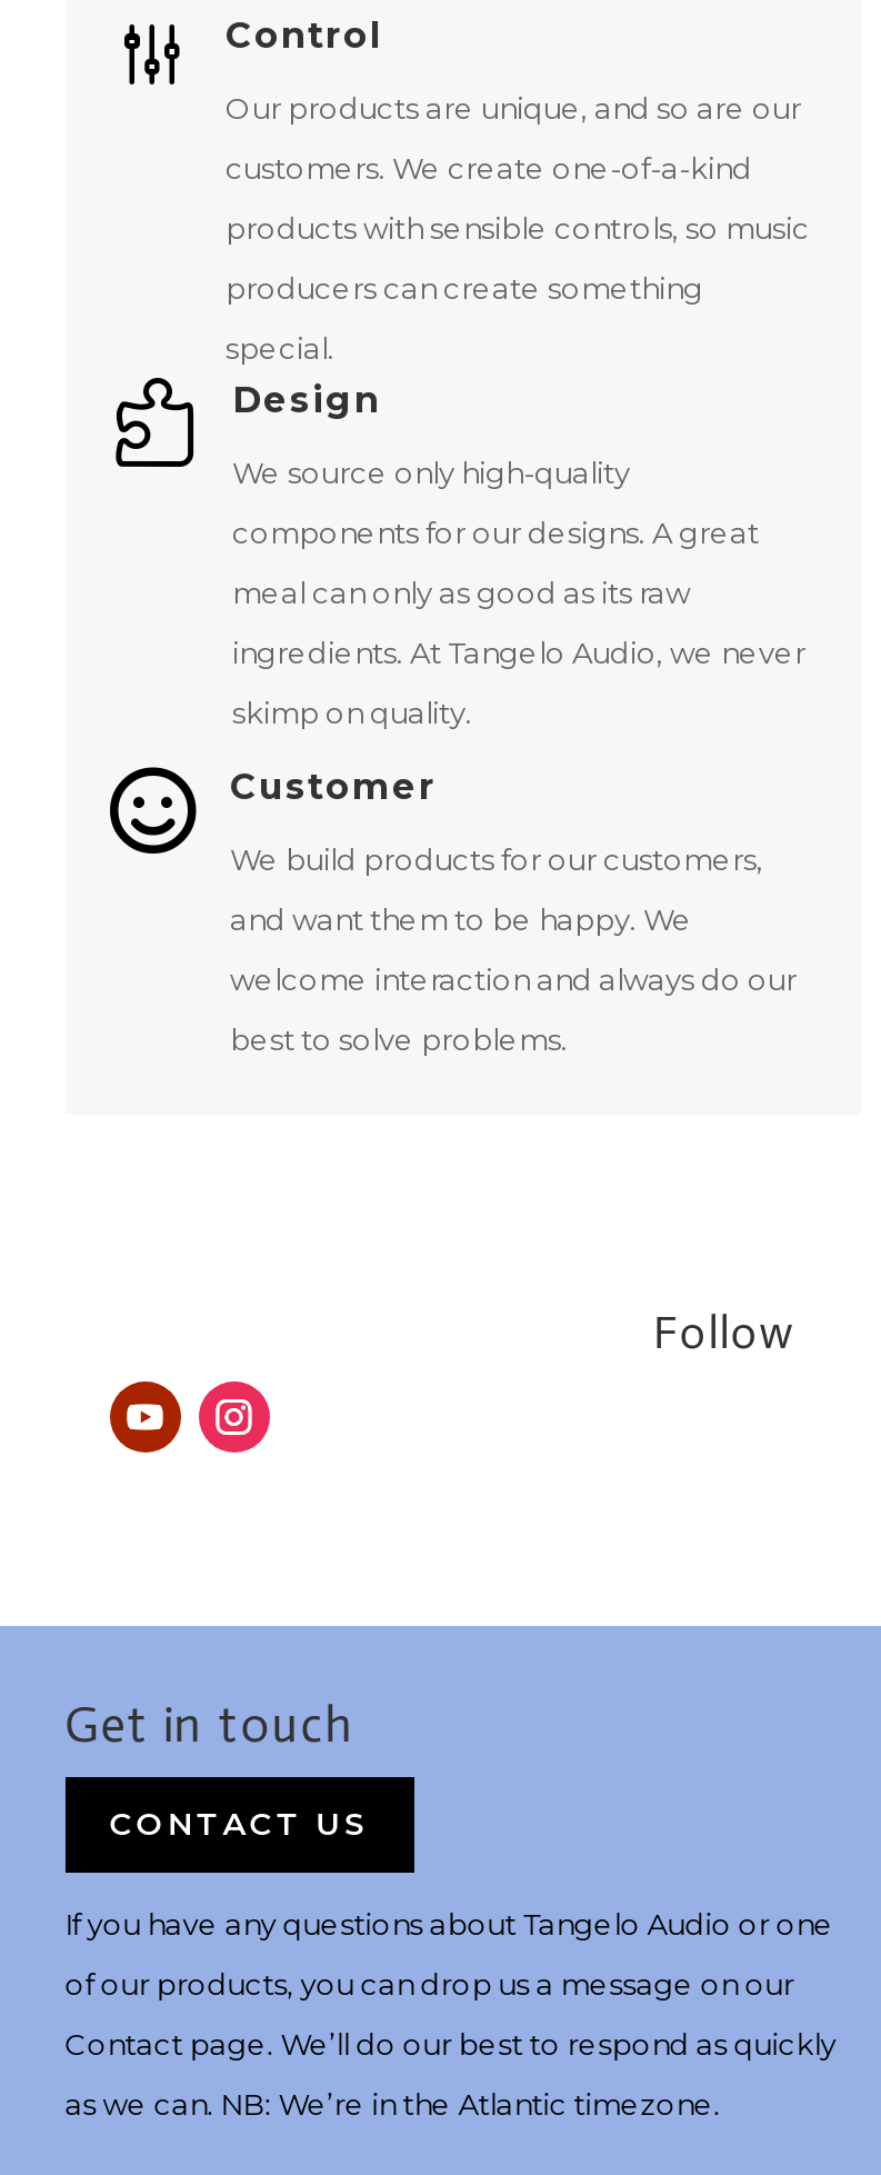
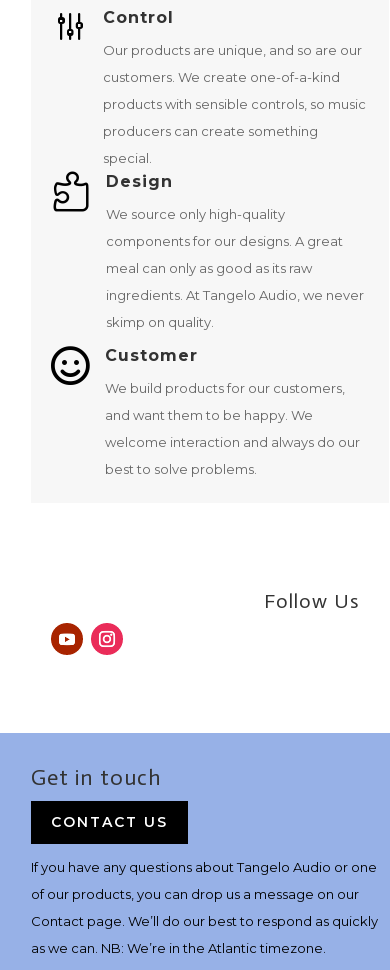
- Follow
+ Follow Us
